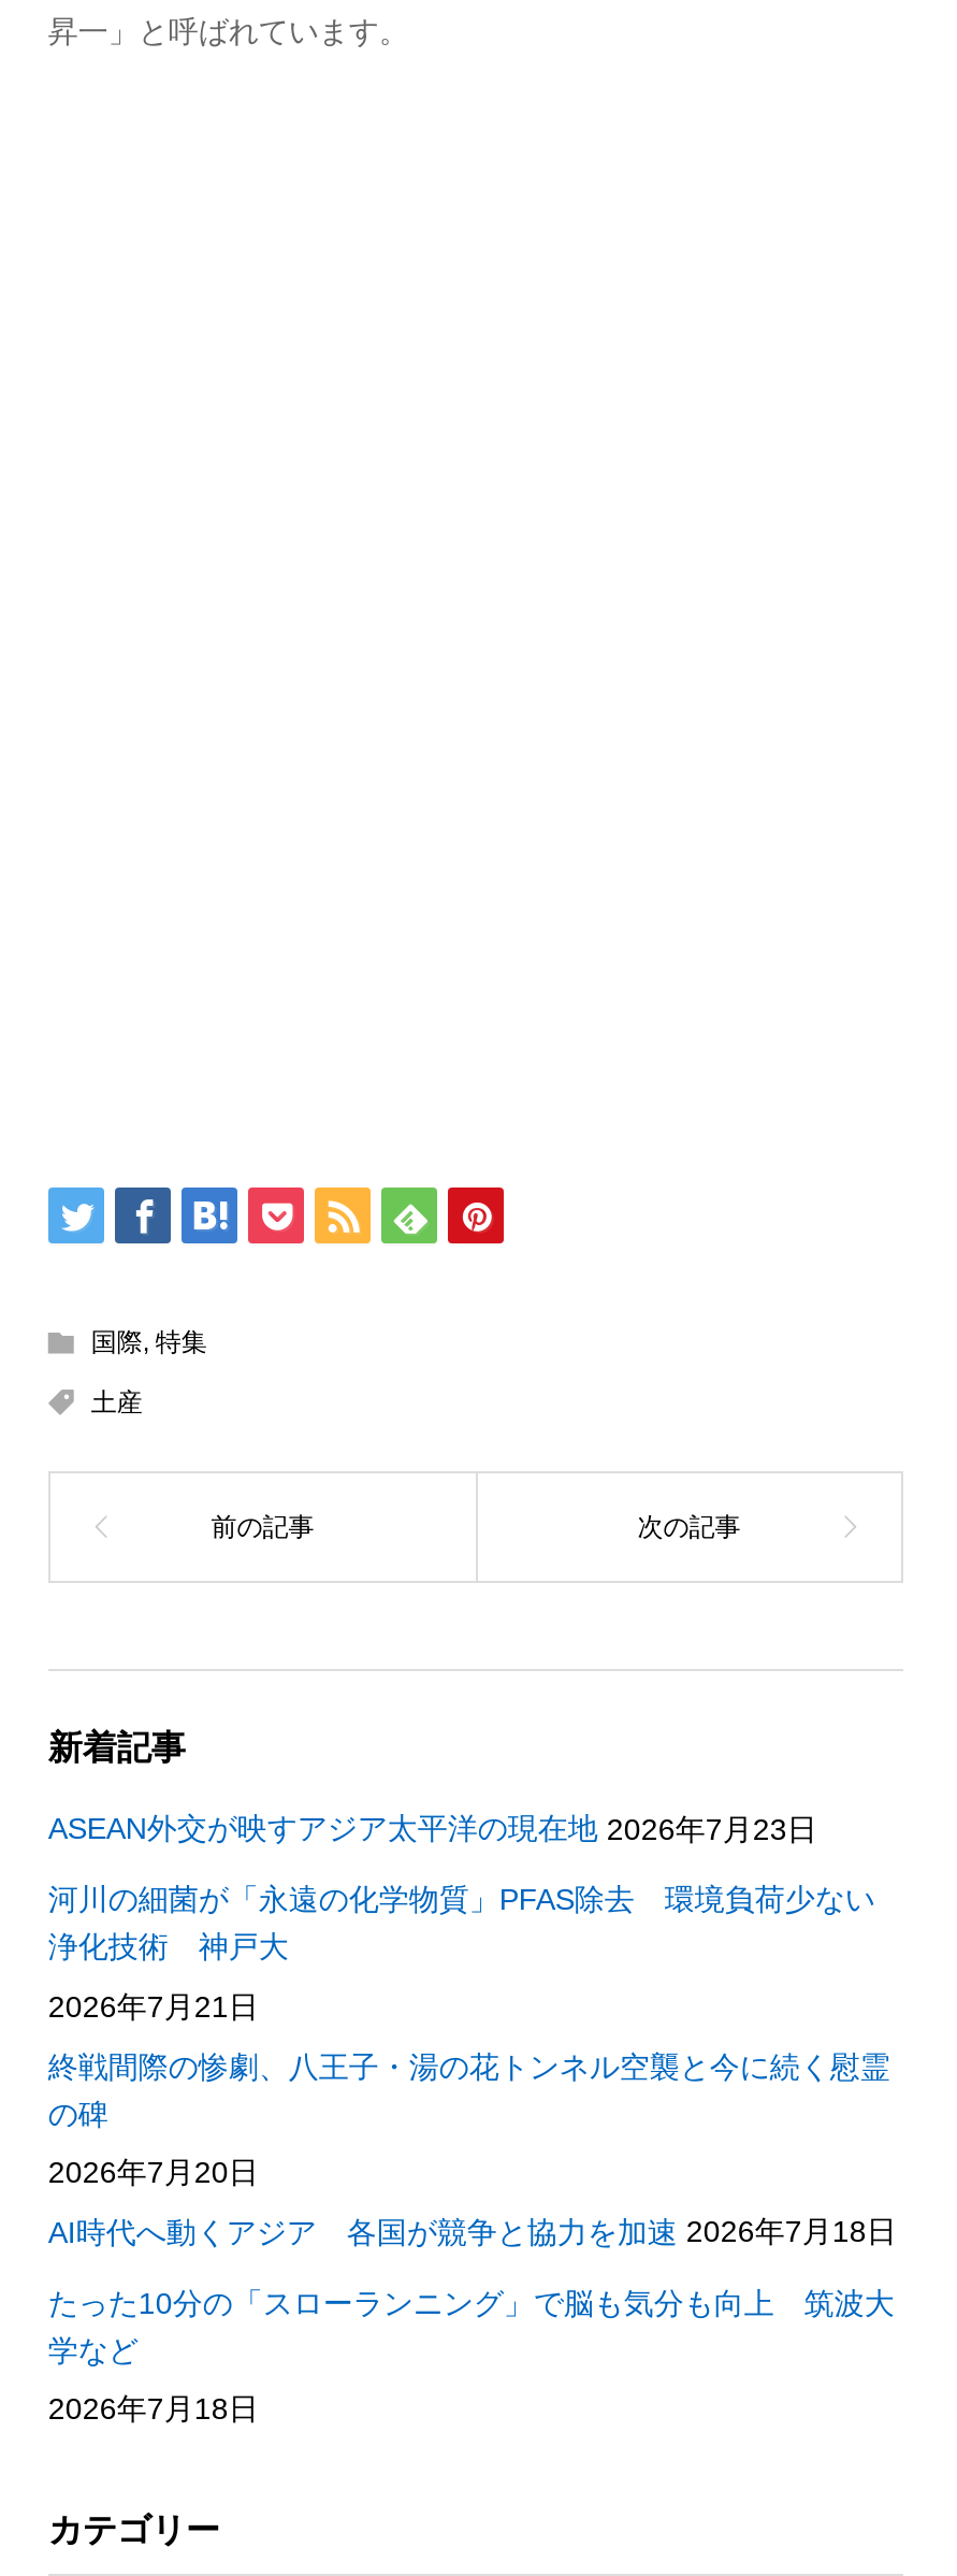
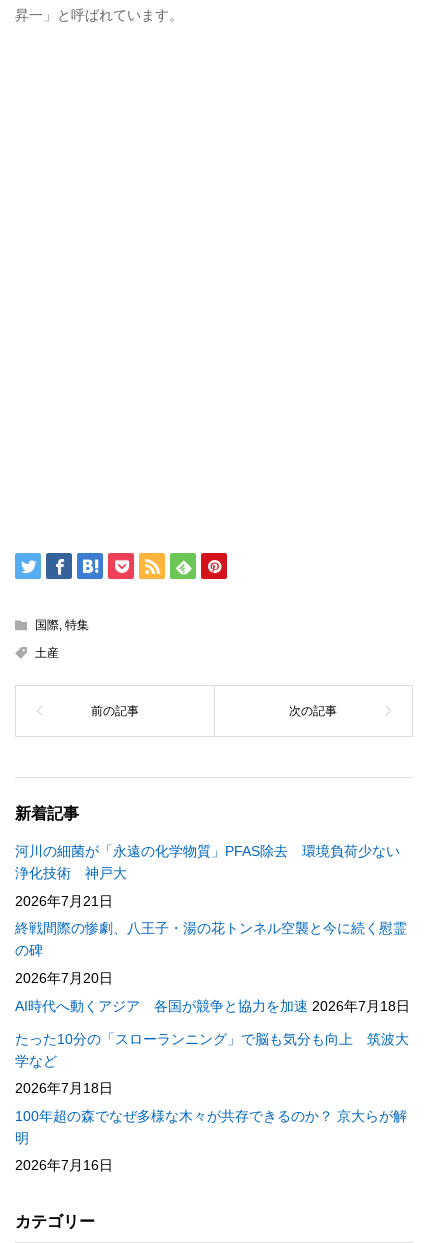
- ASEAN外交が映すアジア太平洋の現在地 2026年7月23日

moved up: 河川の細菌が「永遠の化学物質」PFAS除去 環境負荷少ない | 浄化技術 神戸大 | 2026年7月21日 | ... | 学など | 2026年7月18日

+ 100年超の森でなぜ多様な木々が共存できるのか？ 京大らが解
+ 明
+ 2026年7月16日
